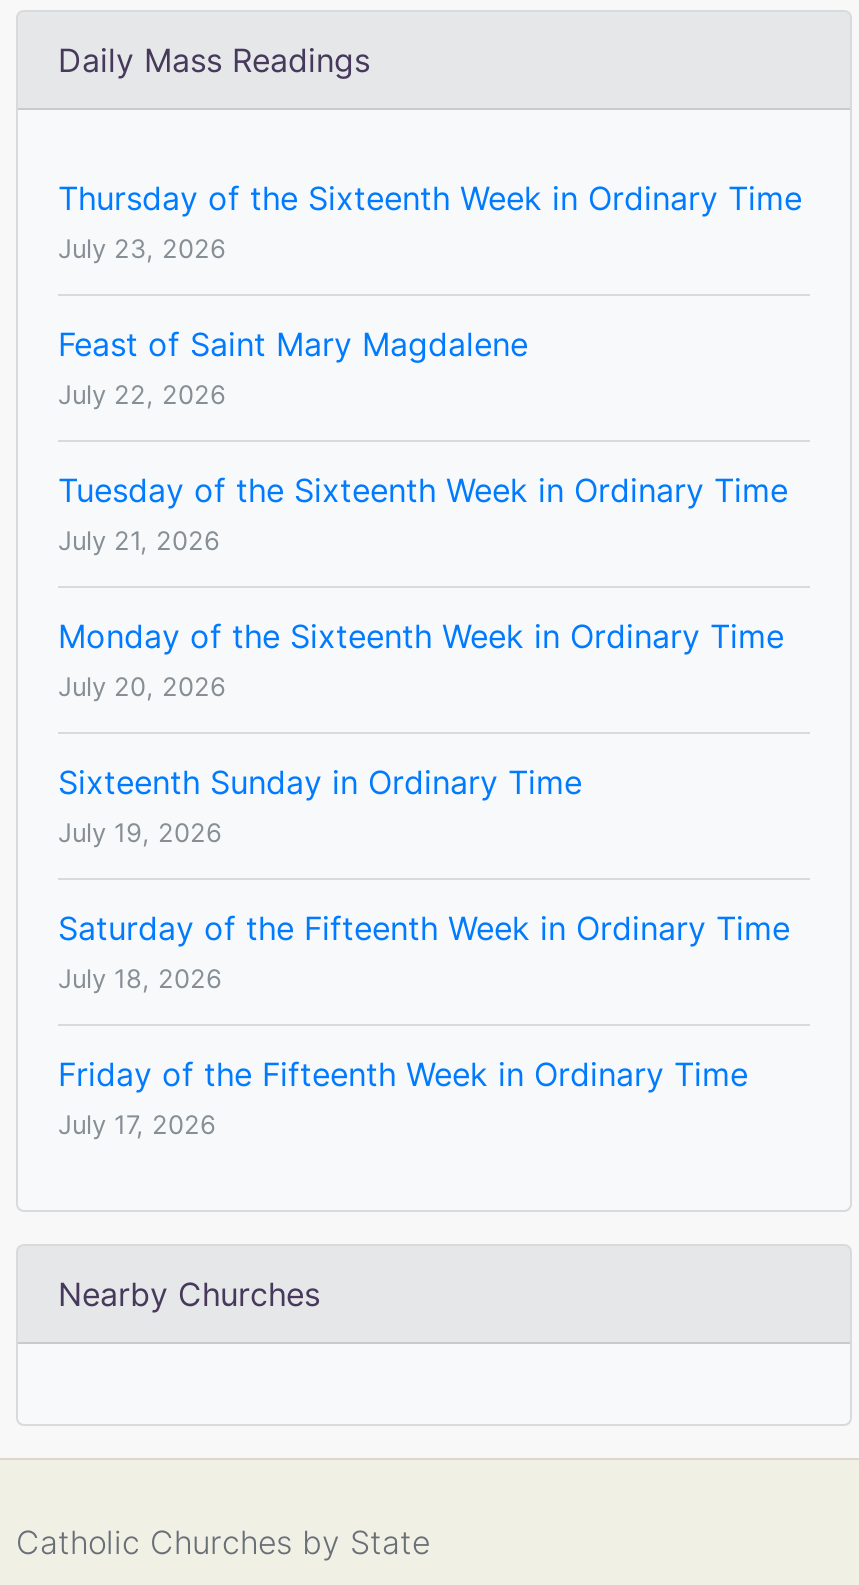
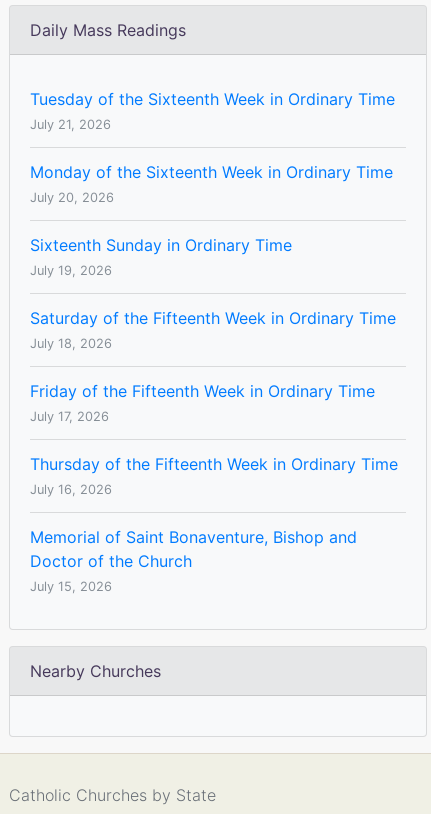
- Thursday of the Sixteenth Week in Ordinary Time
- July 23, 2026
- Feast of Saint Mary Magdalene
- July 22, 2026

moved up: Tuesday of the Sixteenth Week in Ordinary Time | July 21, 2026 | Monday of the Sixteenth Week in Ordinary Time | ... | Friday of the Fifteenth Week in Ordinary Time | July 17, 2026

+ Thursday of the Fifteenth Week in Ordinary Time
+ July 16, 2026
+ Memorial of Saint Bonaventure, Bishop and
+ Doctor of the Church
+ July 15, 2026
